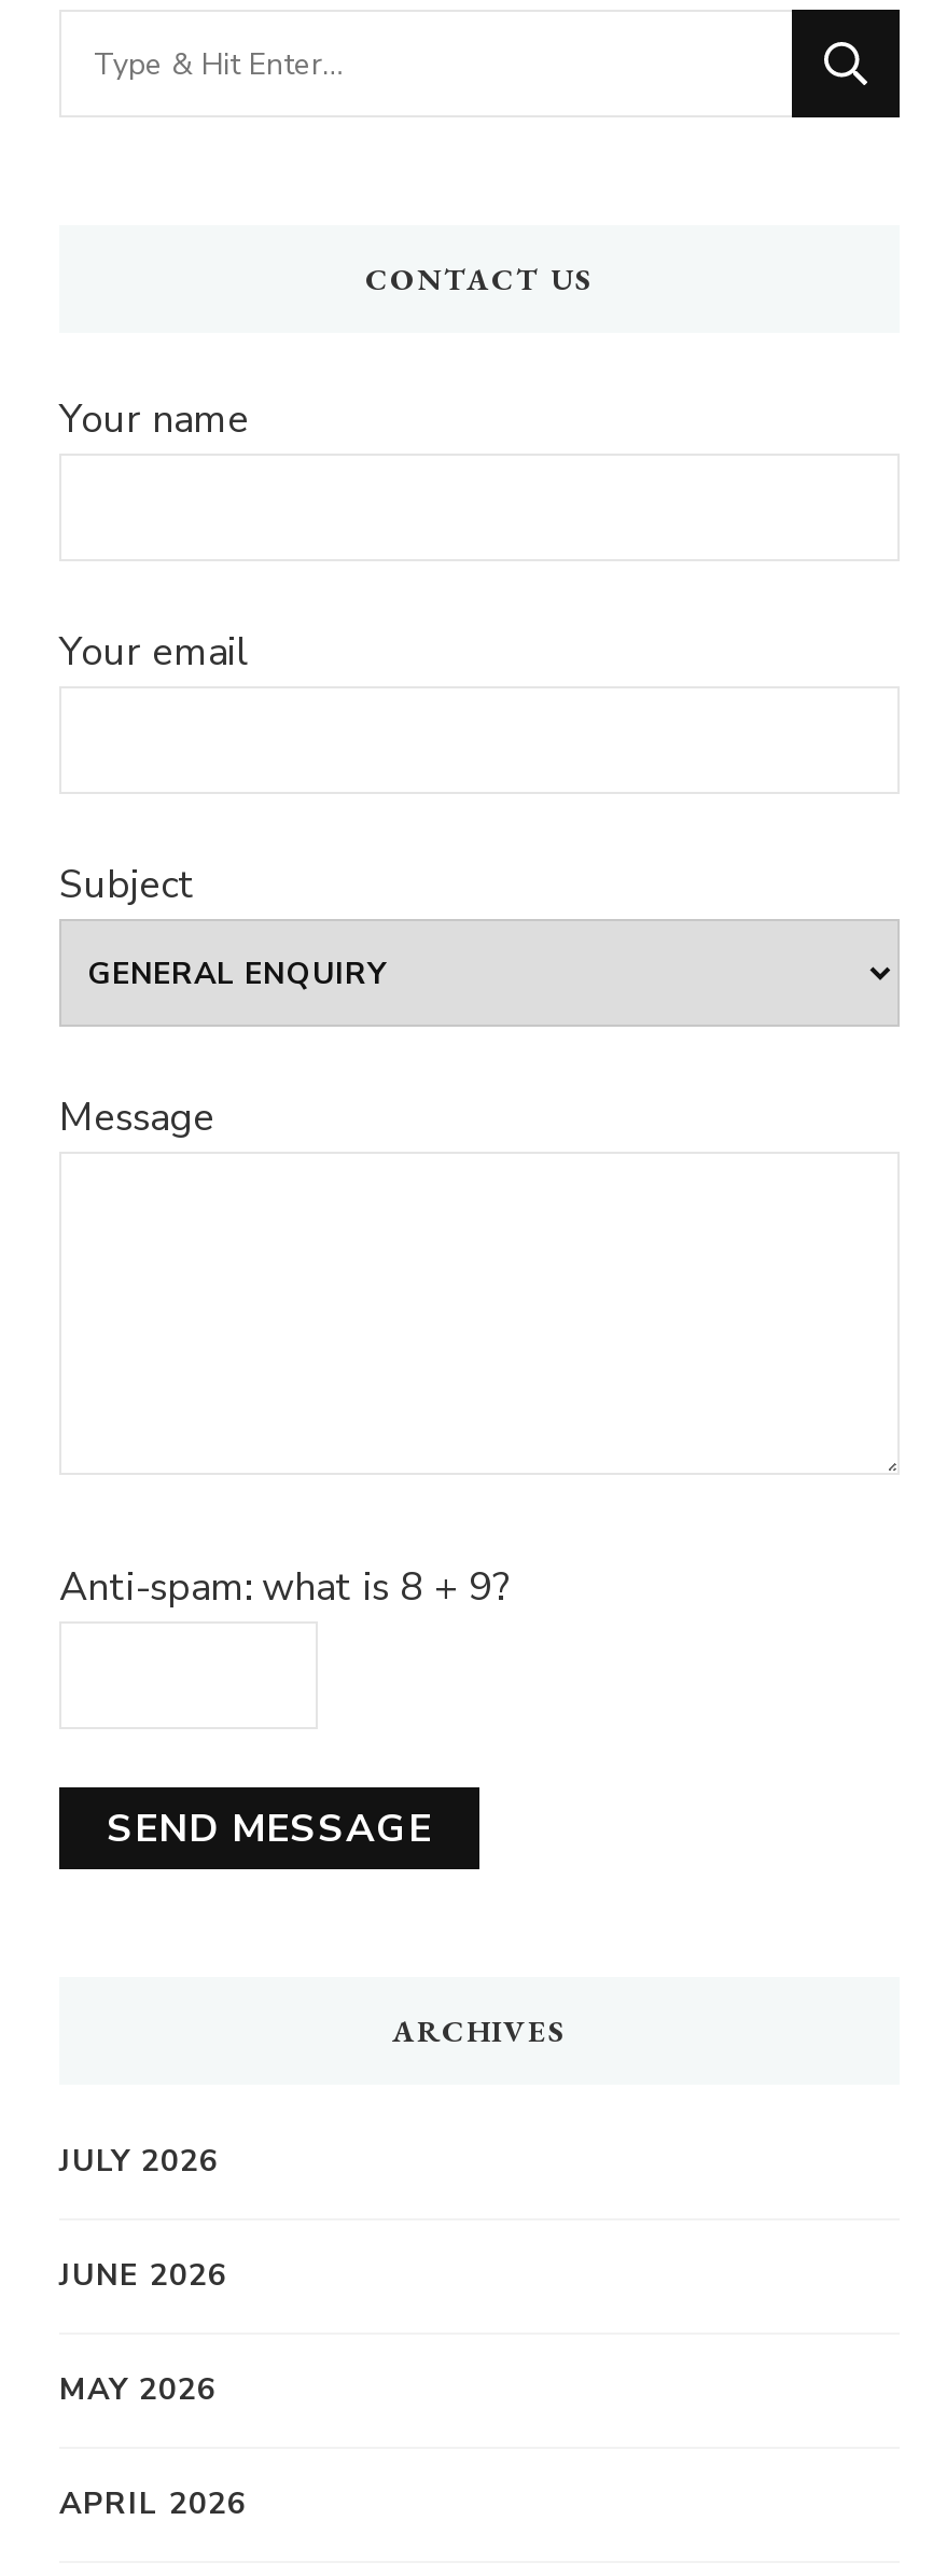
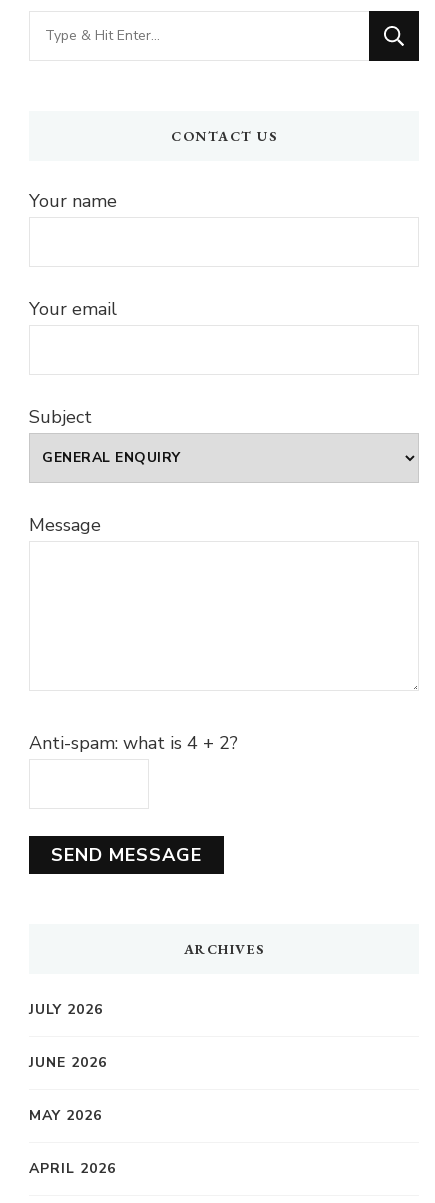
- Anti-spam: what is 8 + 9?
+ Anti-spam: what is 4 + 2?
